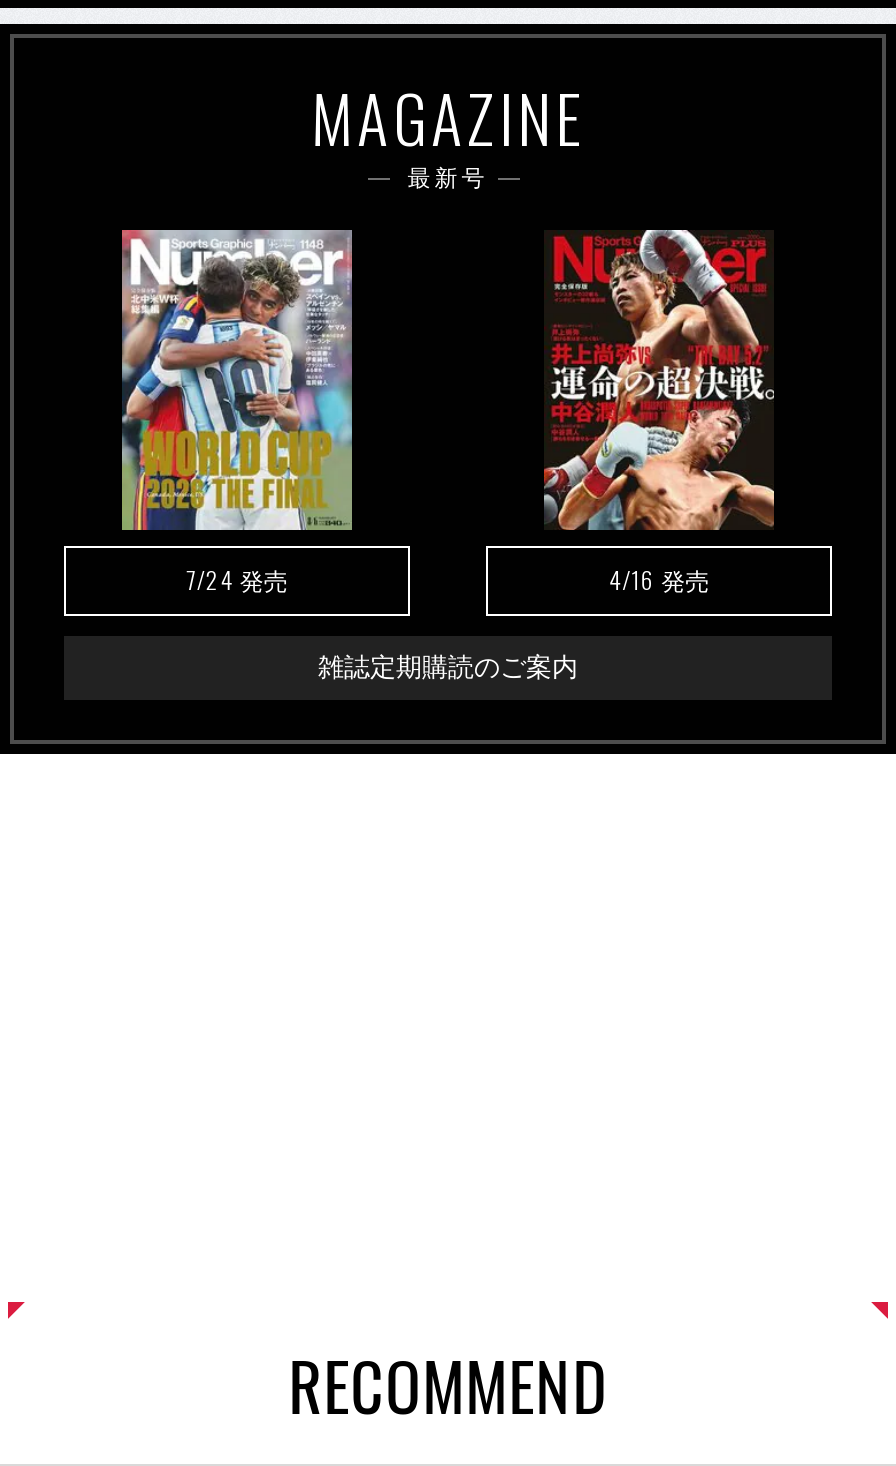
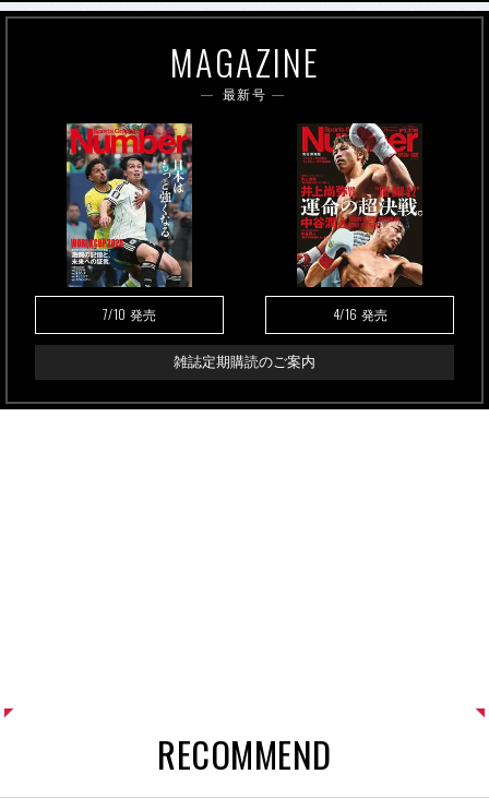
- [image]
- 7/24発売
+ [image]
+ 7/10発売
